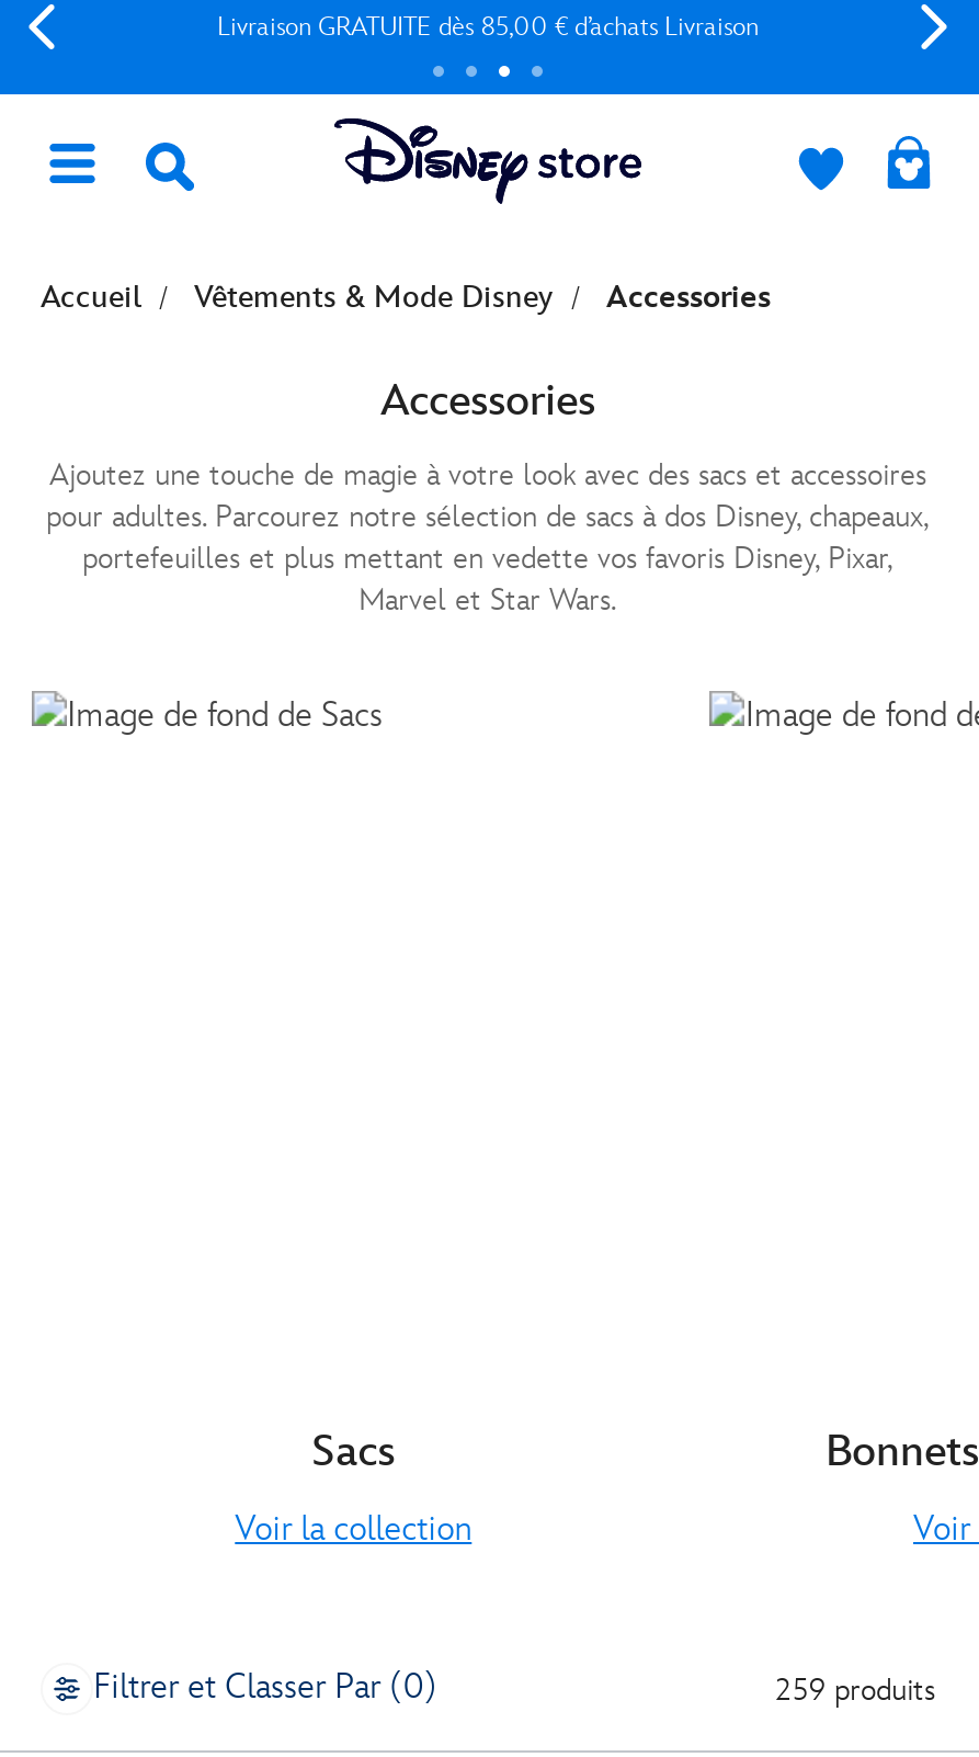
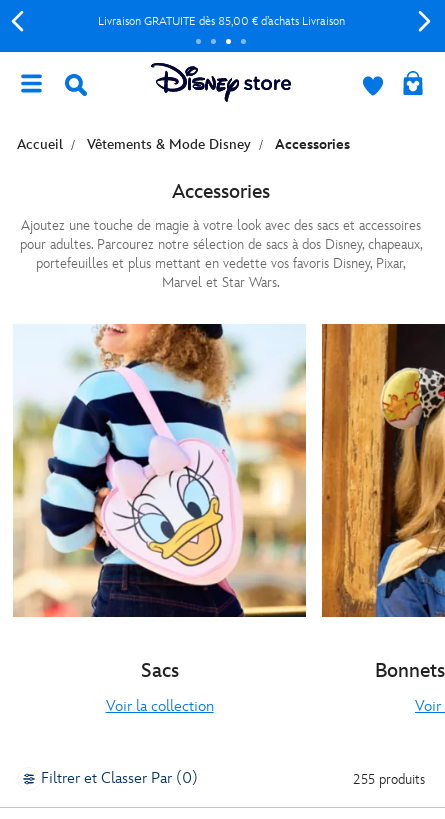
+ [image]

+ [image]

- 259 produits
+ 255 produits
